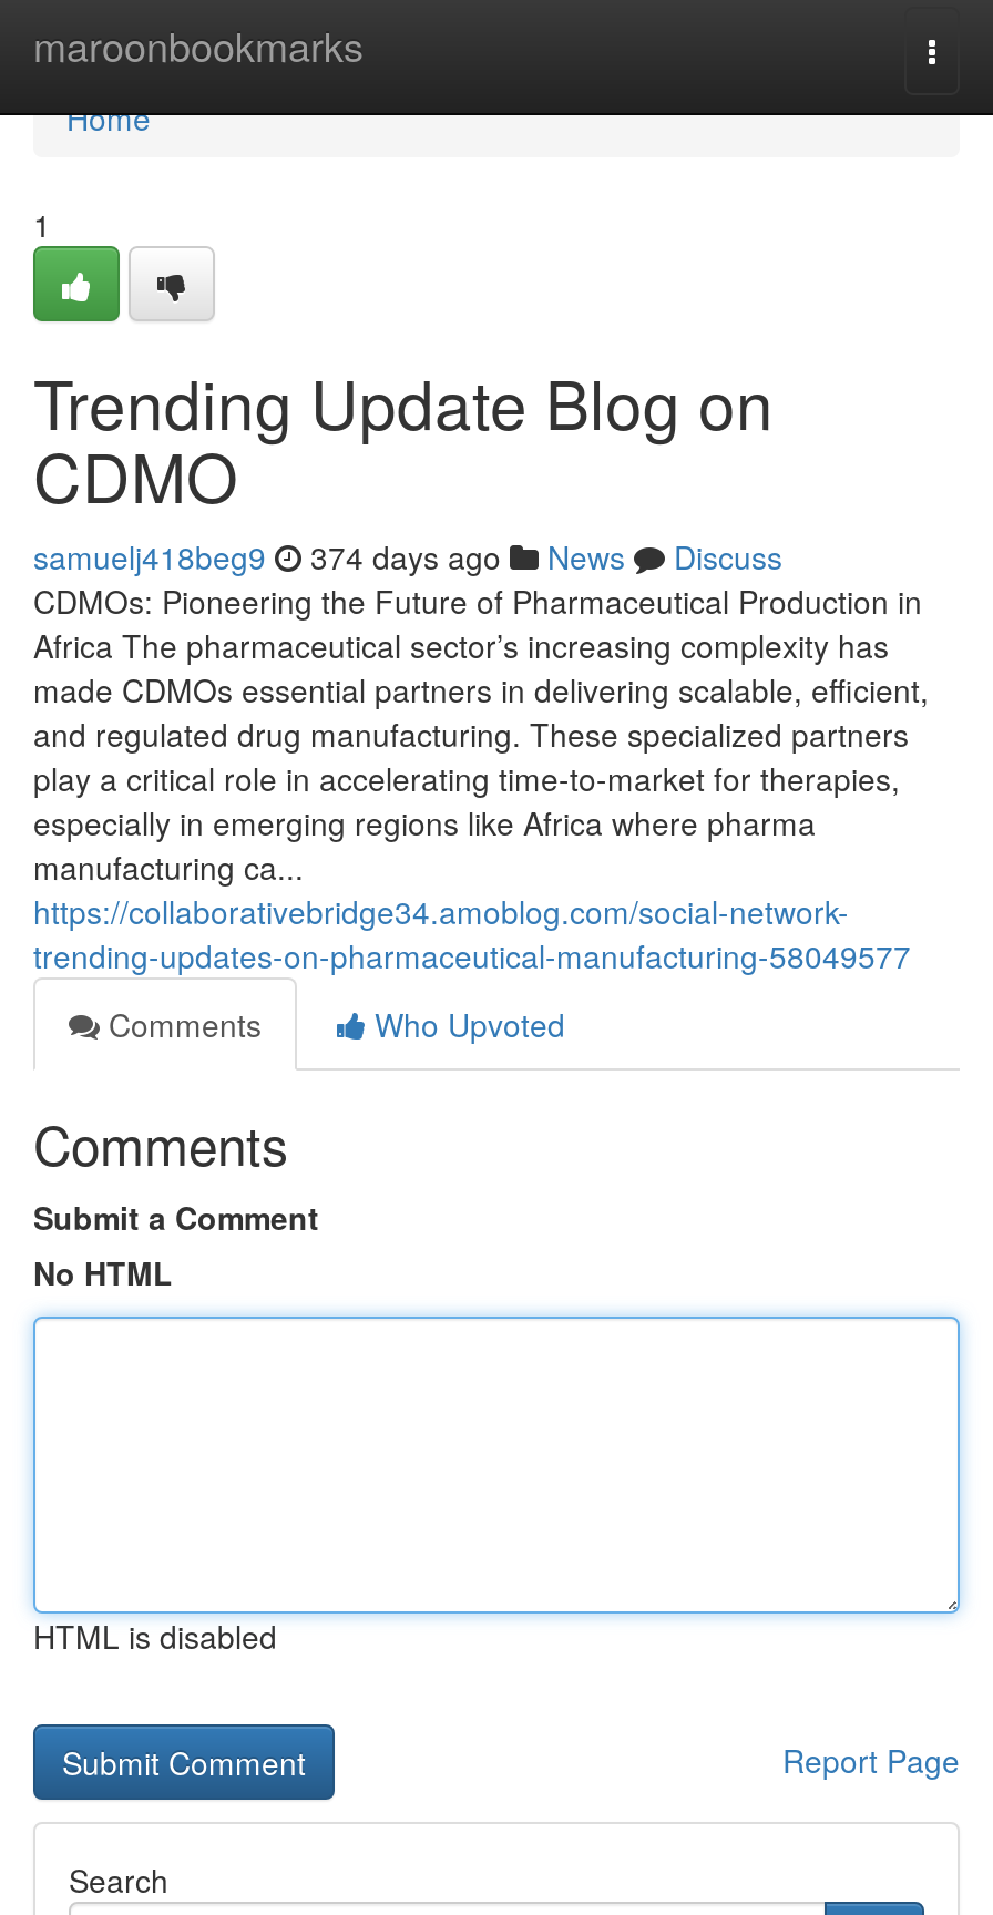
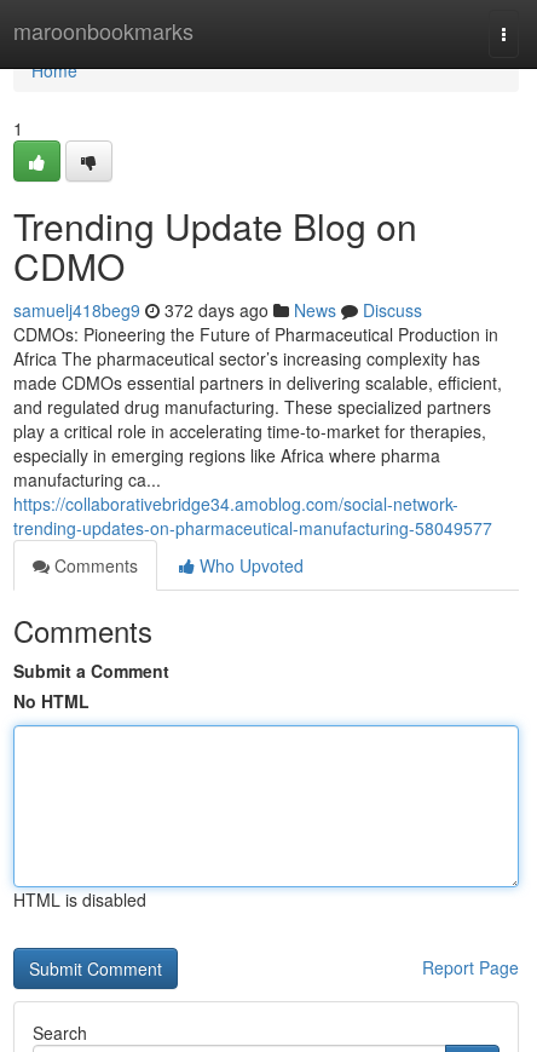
- samuelj418beg9 374 days ago News Discuss
+ samuelj418beg9 372 days ago News Discuss
